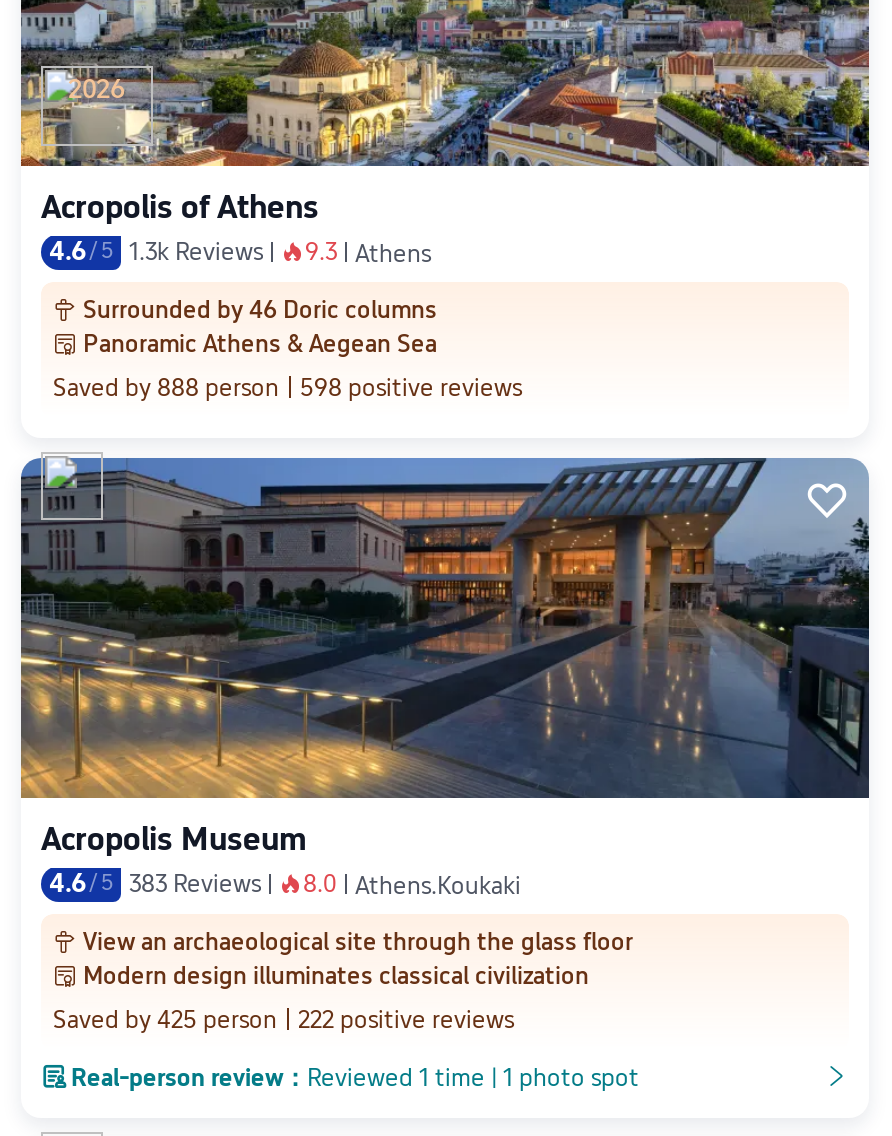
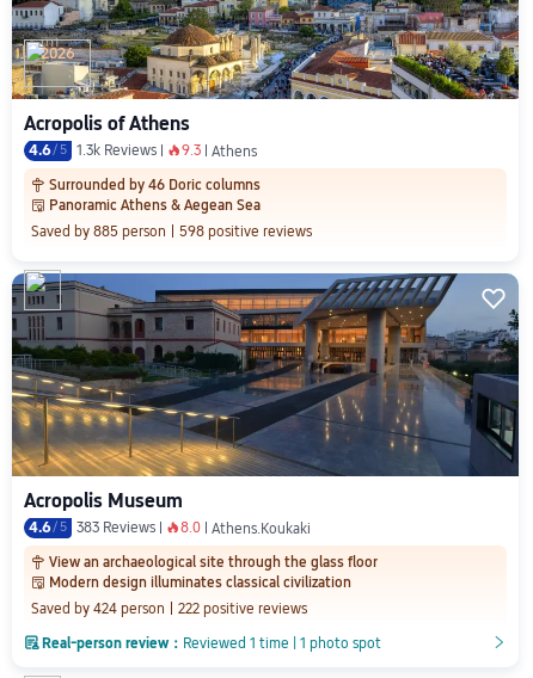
- Saved by 888 person
+ Saved by 885 person

- Saved by 425 person
+ Saved by 424 person
